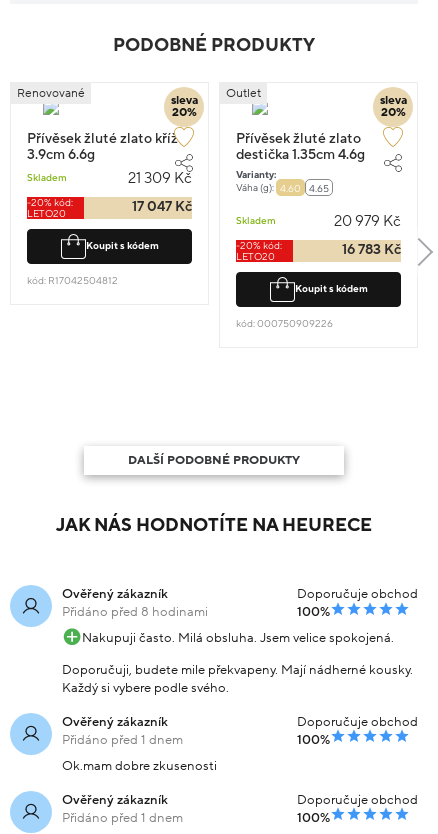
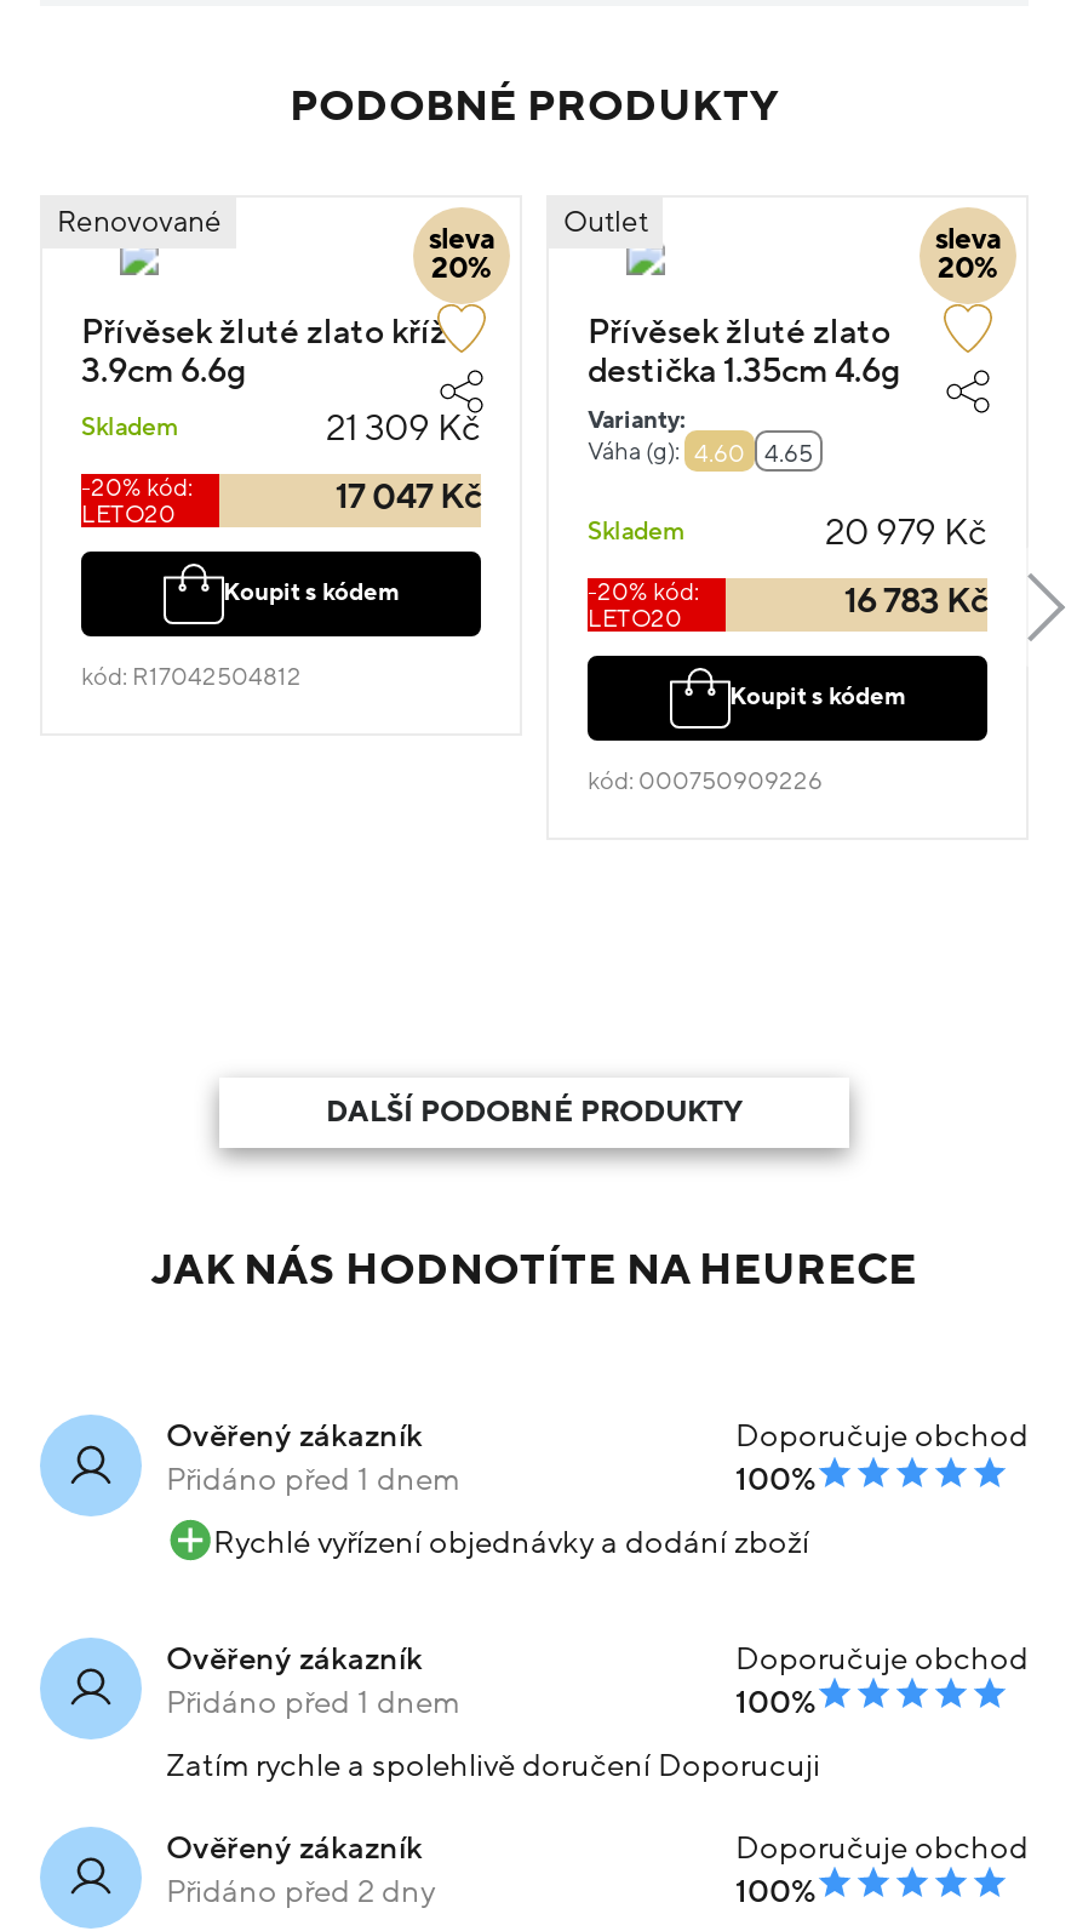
- Přidáno před 8 hodinami
+ Přidáno před 1 dnem

- Nakupuji často. Milá obsluha. Jsem velice spokojená.
- Doporučuji, budete mile překvapeny. Mají nádherné kousky.
- Každý si vybere podle svého.
+ Rychlé vyřízení objednávky a dodání zboží

- Ok.mam dobre zkusenosti
+ Zatím rychle a spolehlivě doručení Doporucuji

- Přidáno před 1 dnem
+ Přidáno před 2 dny
